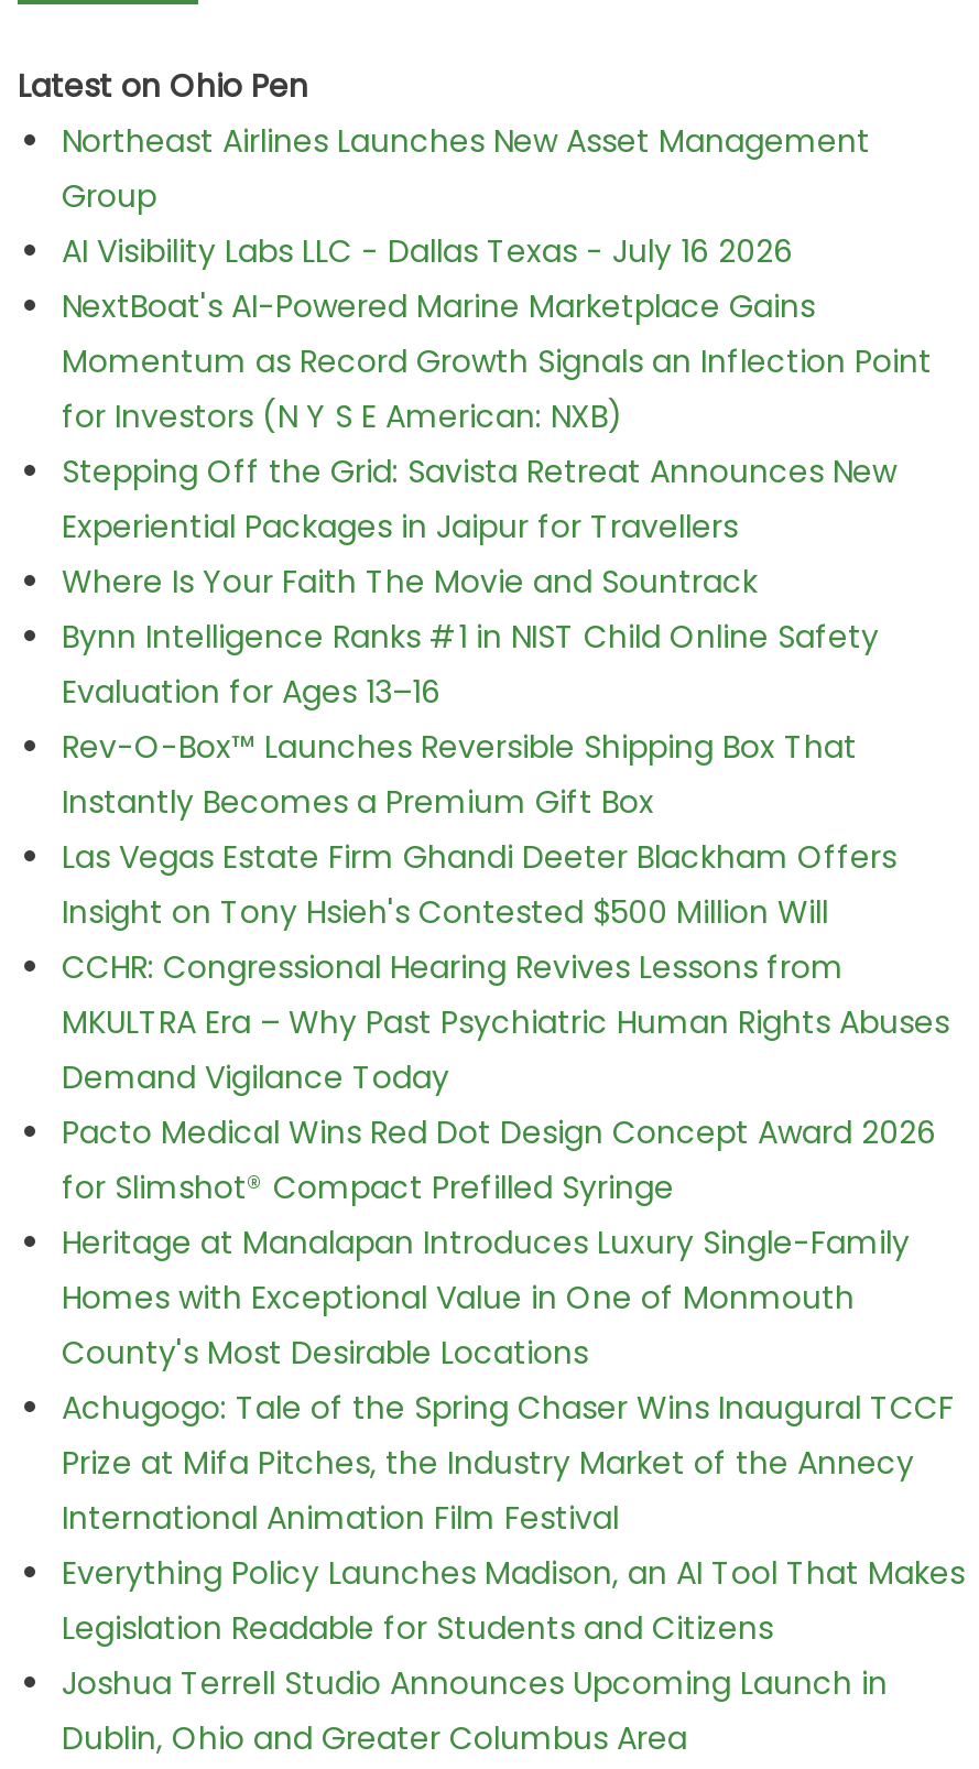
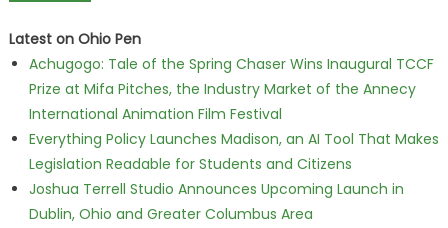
- Northeast Airlines Launches New Asset Management
- Group
- AI Visibility Labs LLC - Dallas Texas - July 16 2026
- NextBoat's AI-Powered Marine Marketplace Gains
- Momentum as Record Growth Signals an Inflection Point
- for Investors (N Y S E American: NXB)
- Stepping Off the Grid: Savista Retreat Announces New
- Experiential Packages in Jaipur for Travellers
- Where Is Your Faith The Movie and Sountrack
- Bynn Intelligence Ranks #1 in NIST Child Online Safety
- Evaluation for Ages 13–16
- Rev-O-Box™ Launches Reversible Shipping Box That
- Instantly Becomes a Premium Gift Box
- Las Vegas Estate Firm Ghandi Deeter Blackham Offers
- Insight on Tony Hsieh's Contested $500 Million Will
- CCHR: Congressional Hearing Revives Lessons from
- MKULTRA Era – Why Past Psychiatric Human Rights Abuses
- Demand Vigilance Today
- Pacto Medical Wins Red Dot Design Concept Award 2026
- for Slimshot® Compact Prefilled Syringe
- Heritage at Manalapan Introduces Luxury Single-Family
- Homes with Exceptional Value in One of Monmouth
- County's Most Desirable Locations
